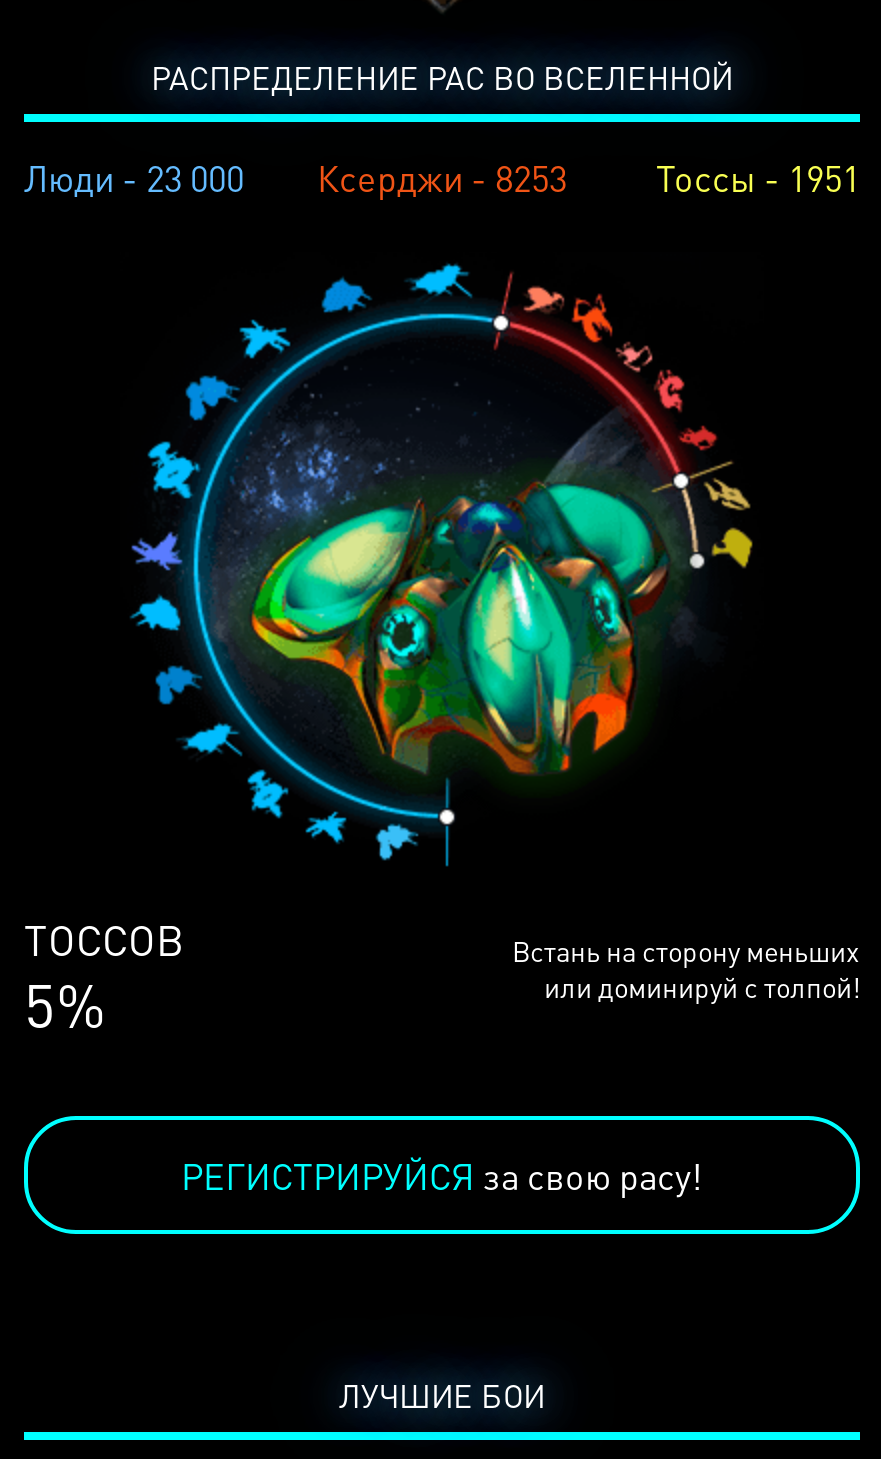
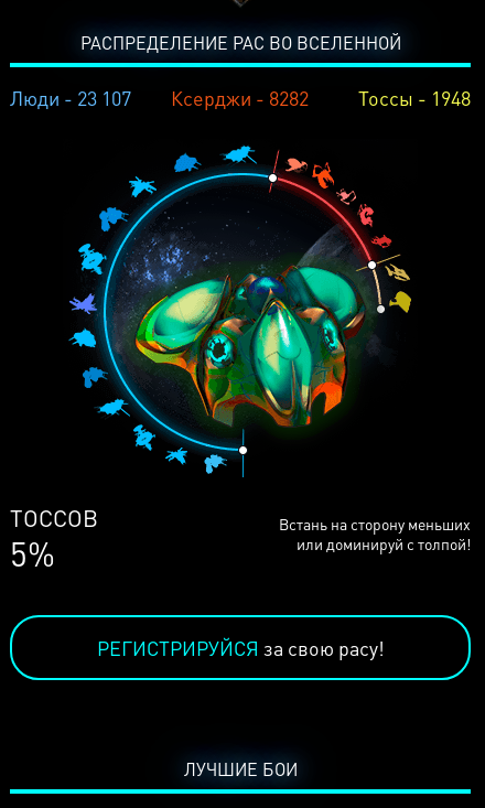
- Люди - 23 000
+ Люди - 23 107

- Ксерджи - 8253
+ Ксерджи - 8282

- Тоссы - 1951
+ Тоссы - 1948
